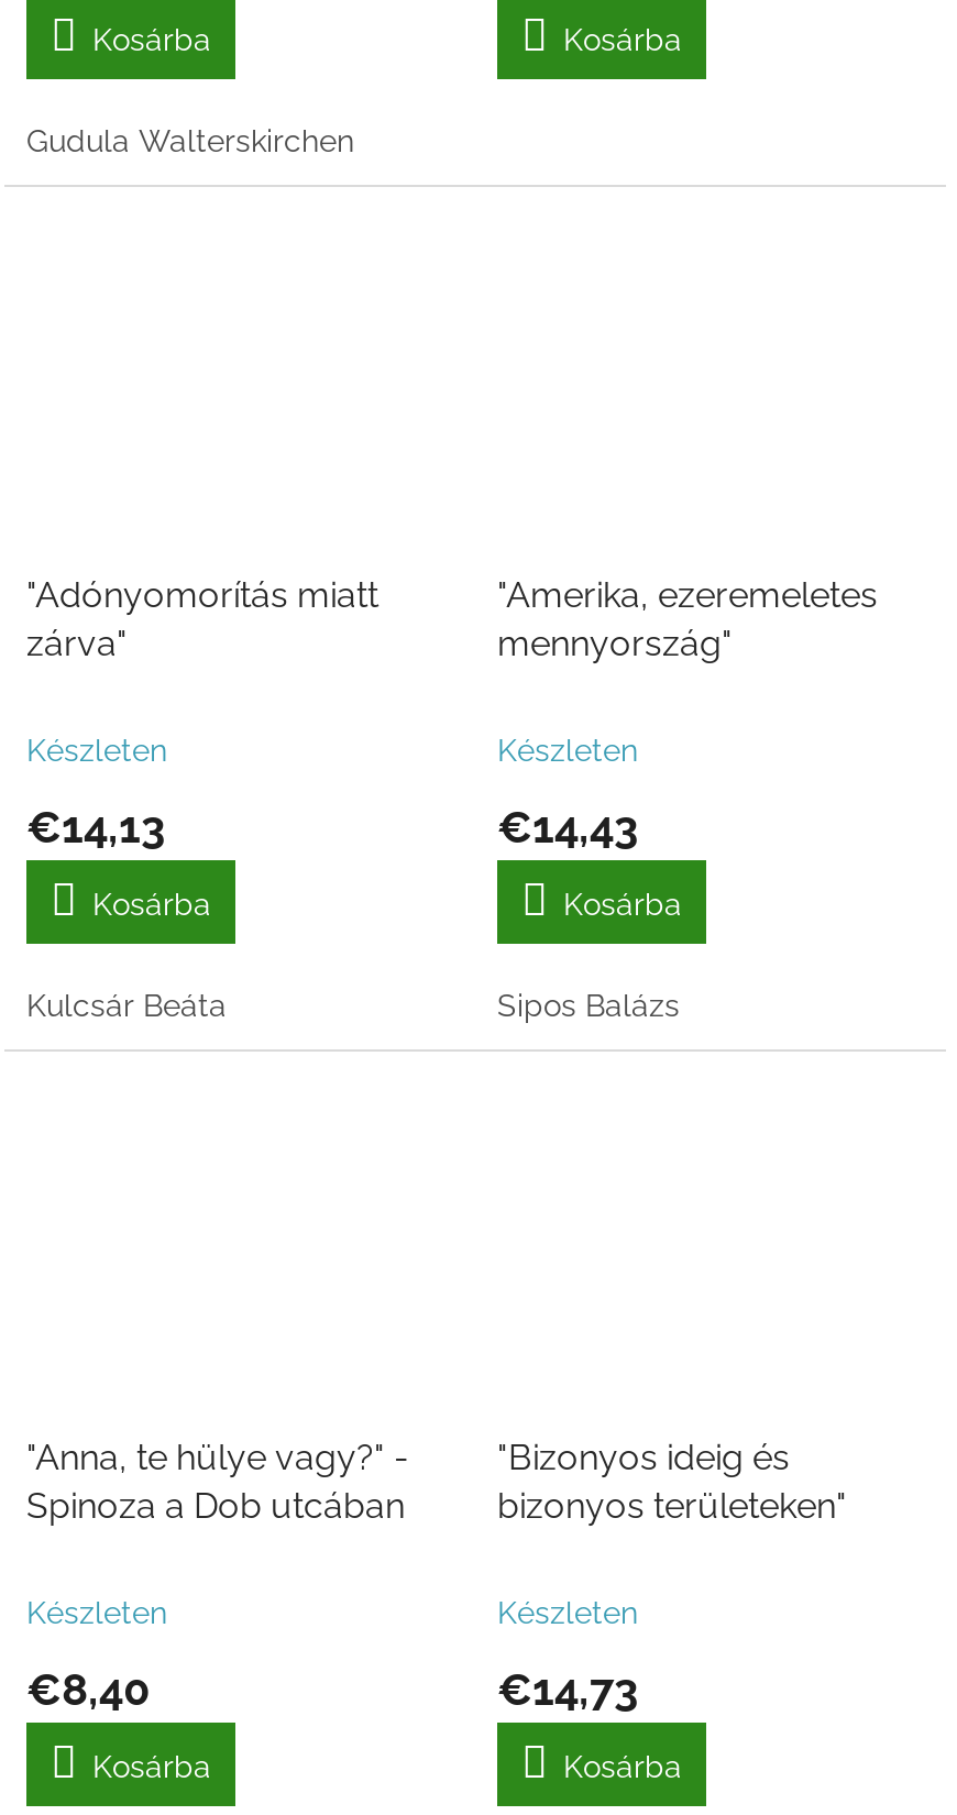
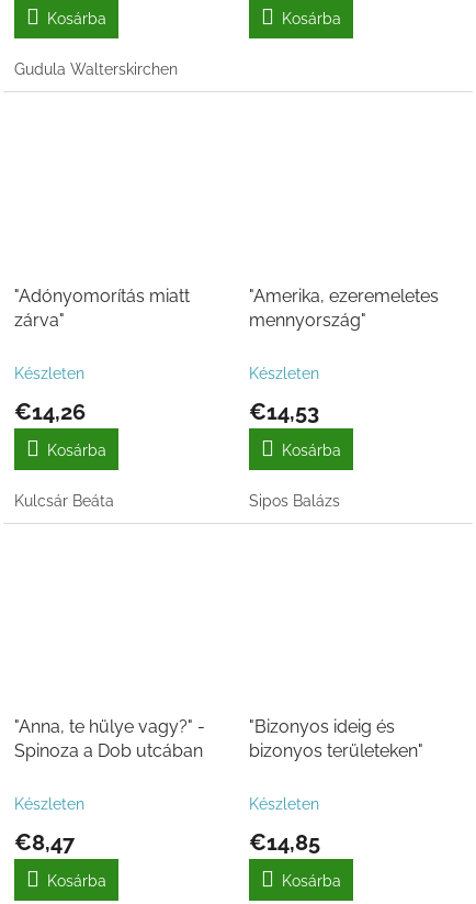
- €14,13
+ €14,26

- €14,43
+ €14,53

- €8,40
+ €8,47

- €14,73
+ €14,85
